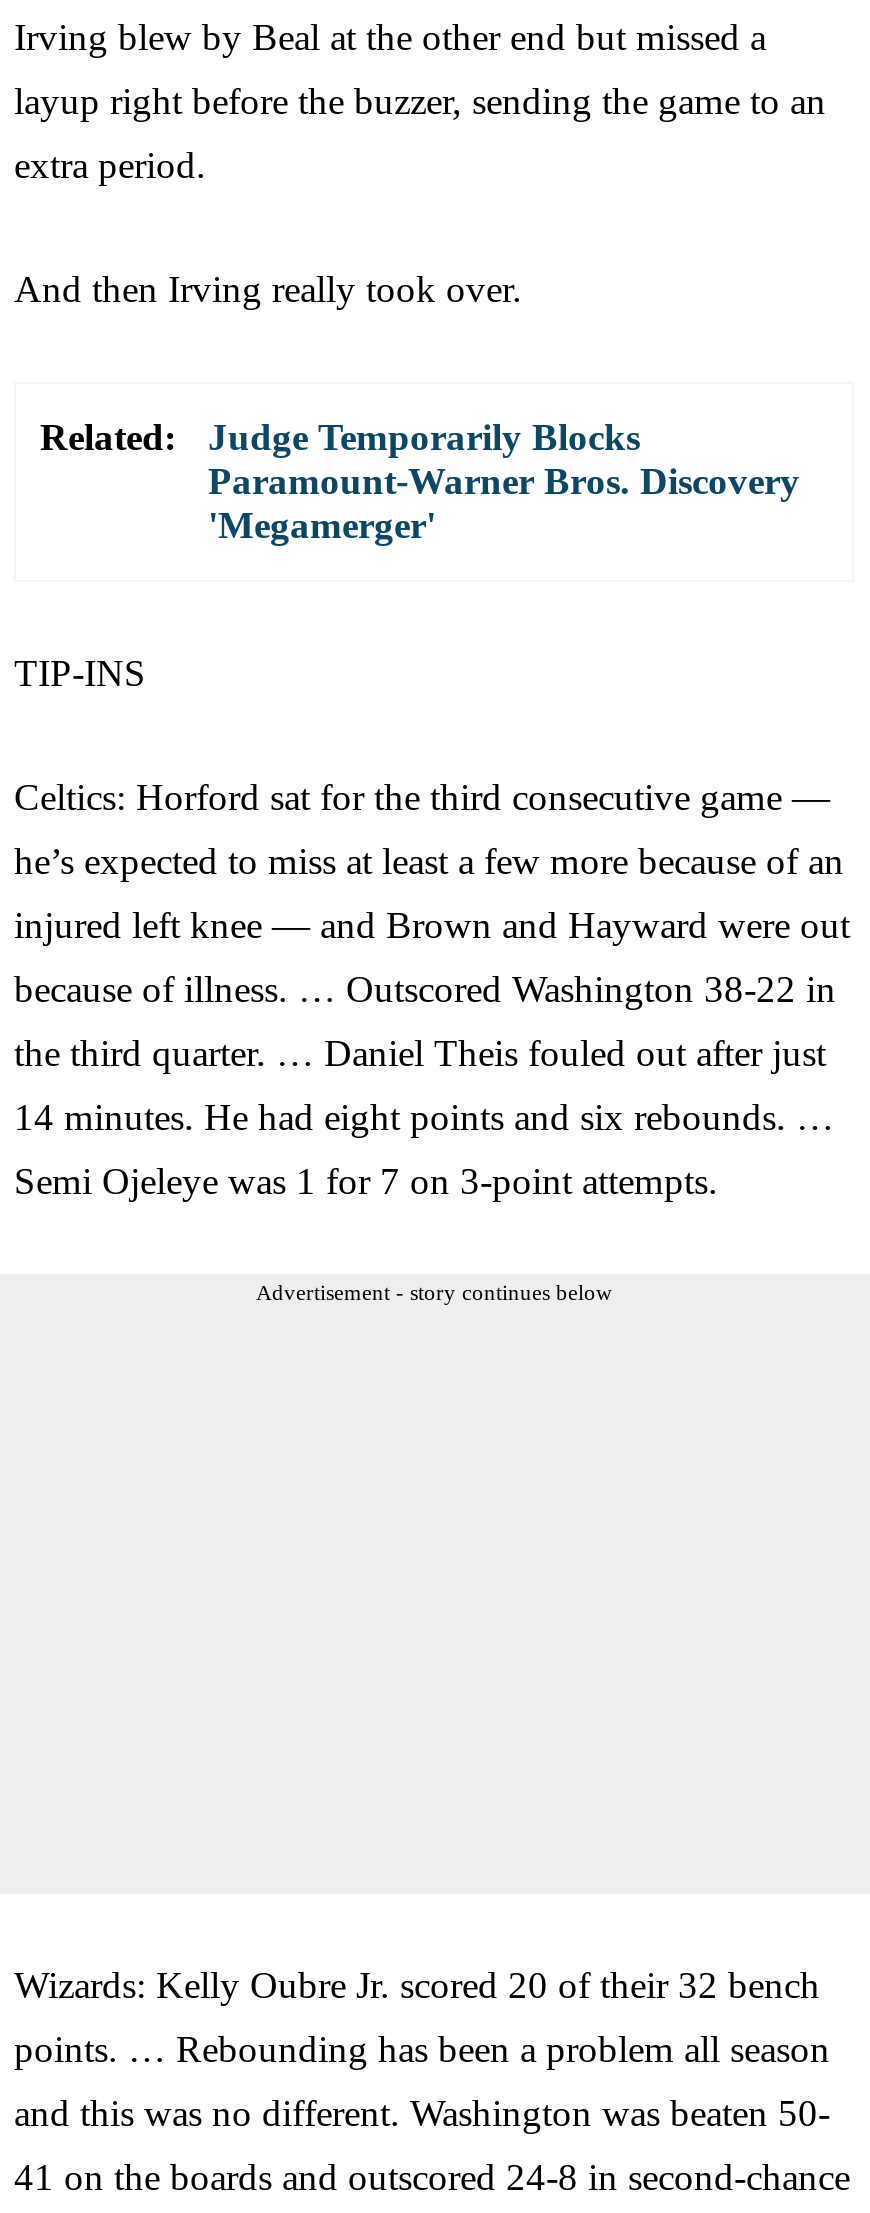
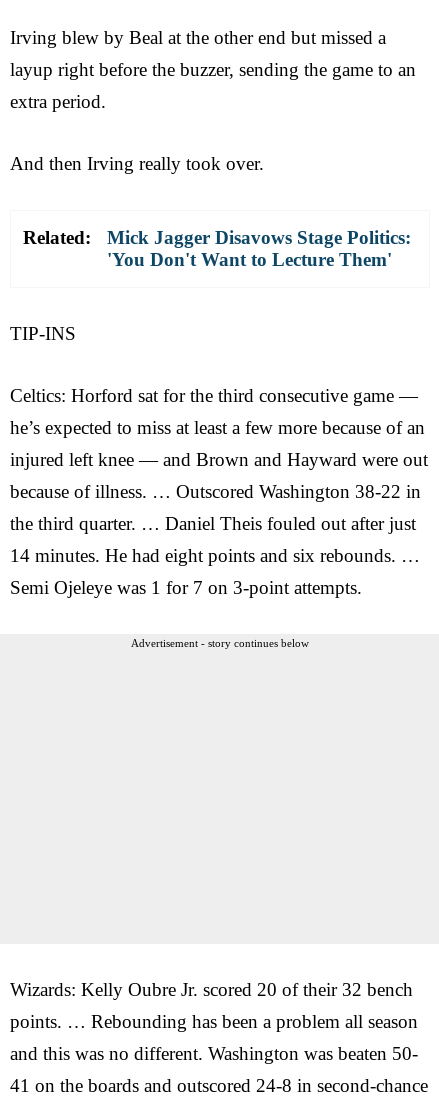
- Judge Temporarily Blocks
- Paramount-Warner Bros. Discovery
- 'Megamerger'
+ Mick Jagger Disavows Stage Politics:
+ 'You Don't Want to Lecture Them'
